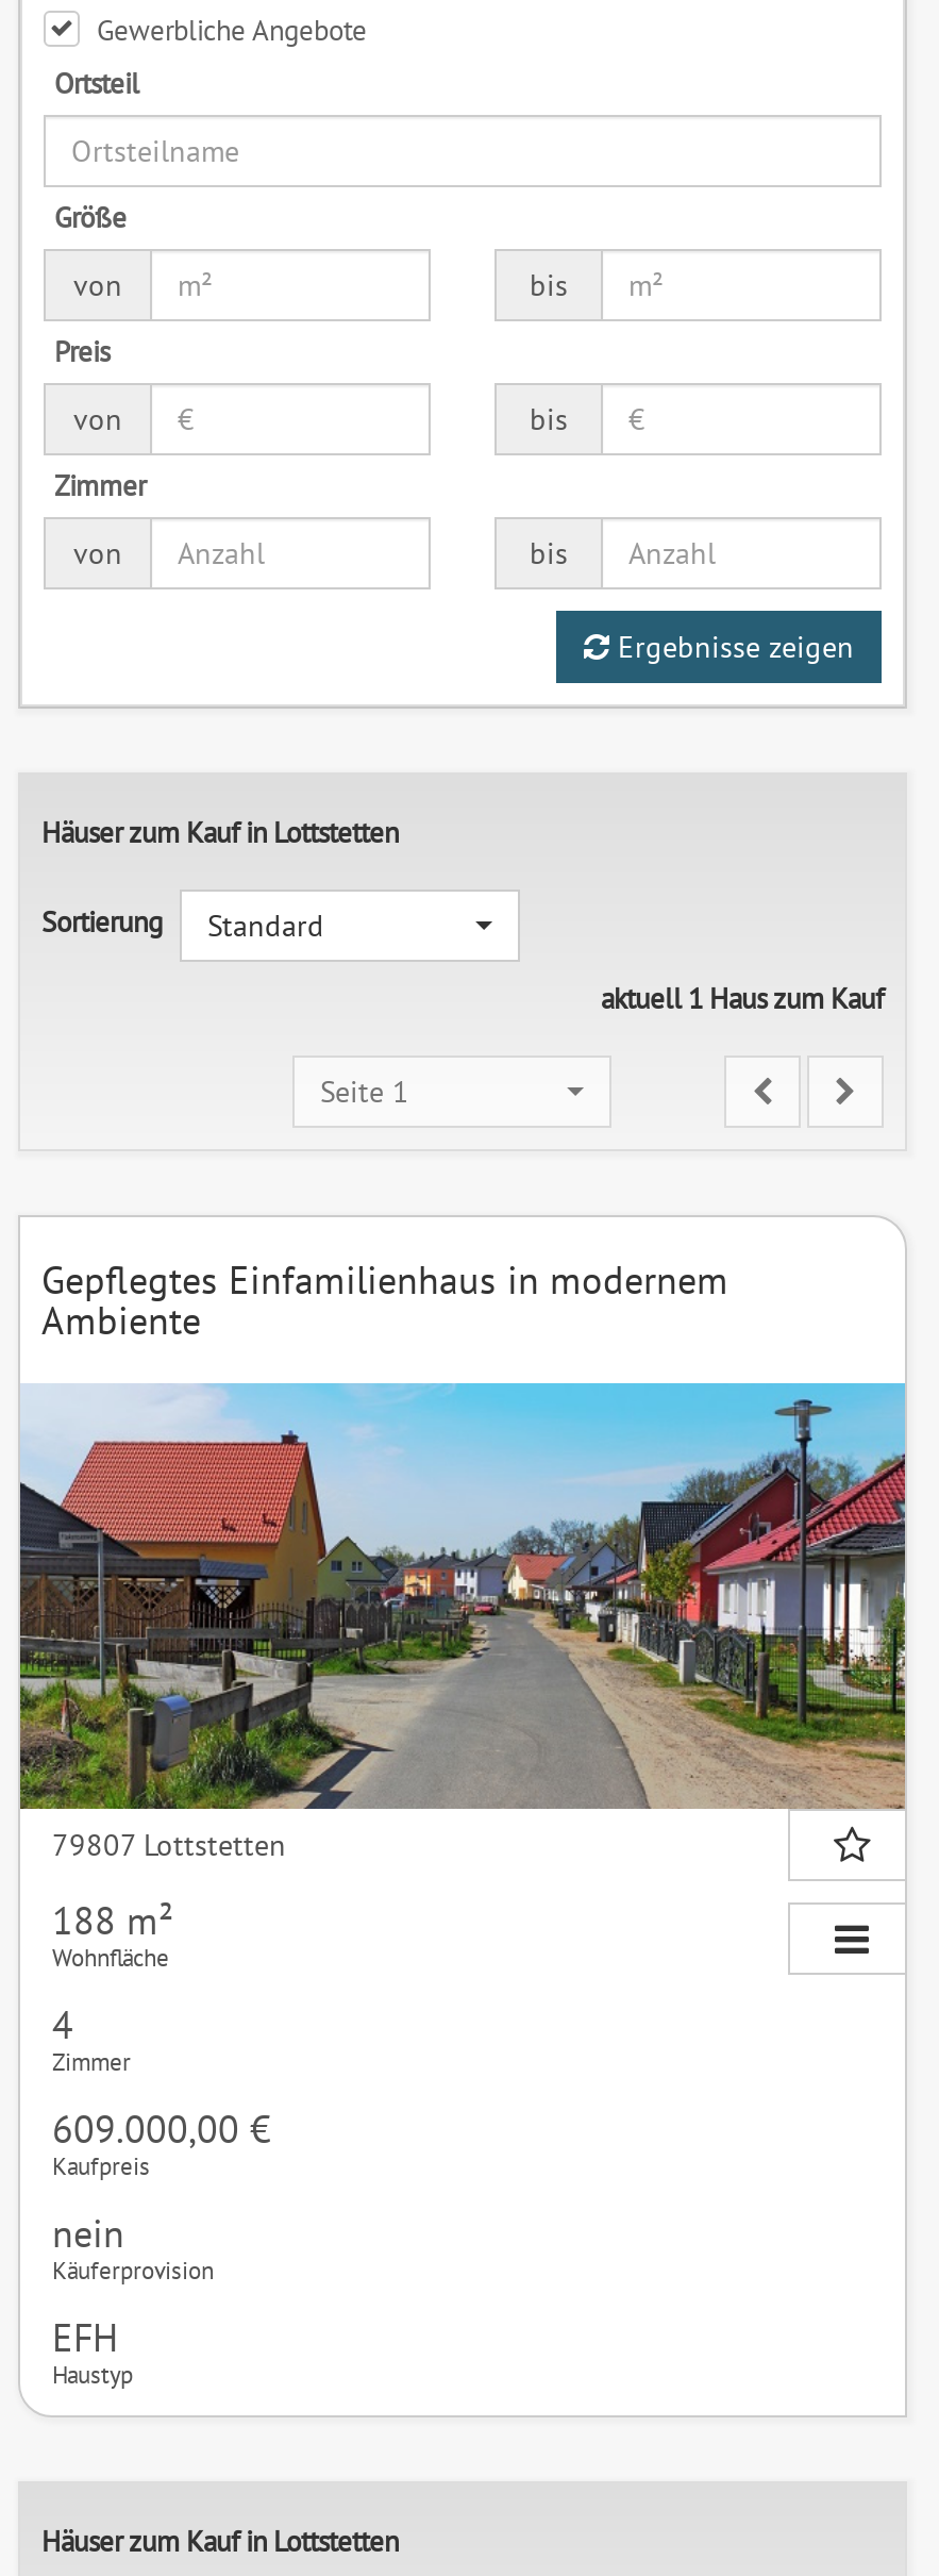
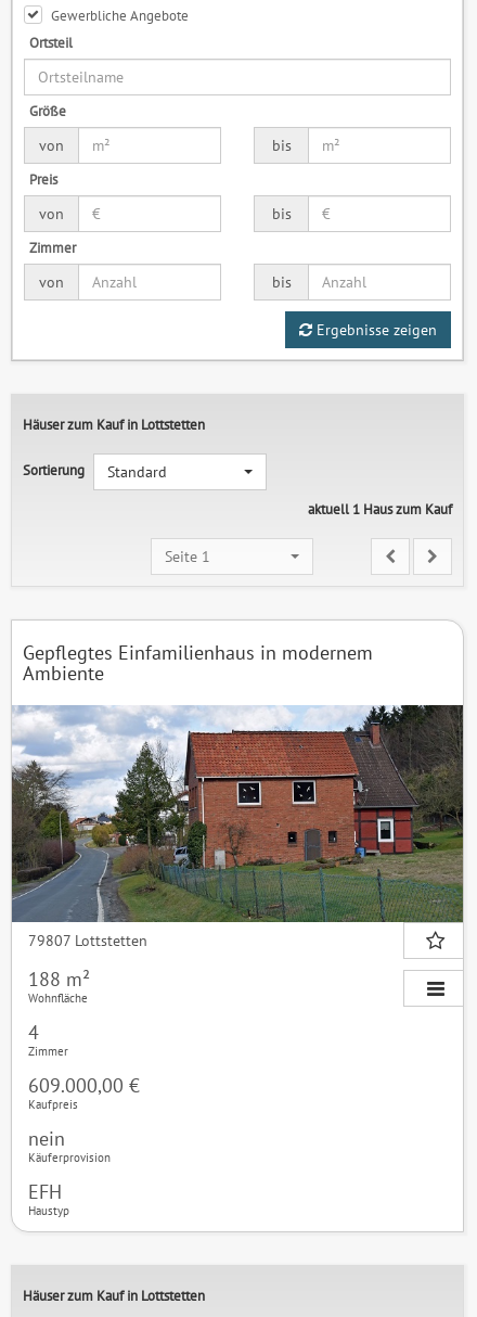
- [image]
+ [image]
